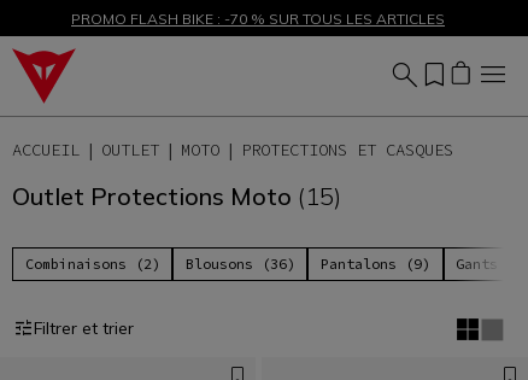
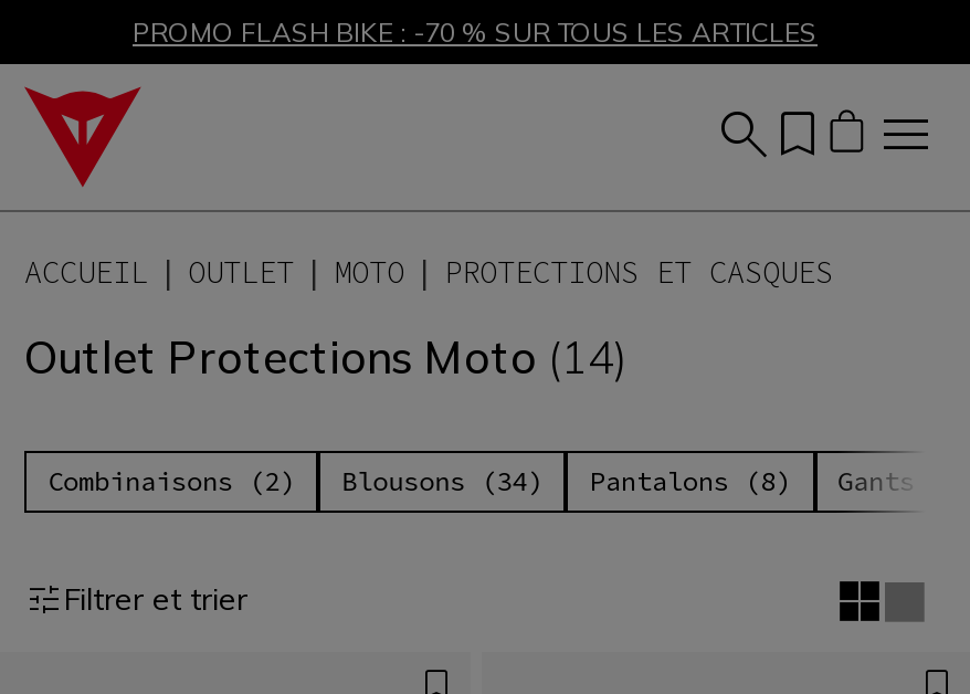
- Outlet Protections Moto (15)
+ Outlet Protections Moto (14)

- Blousons (36)
+ Blousons (34)

- Pantalons (9)
+ Pantalons (8)
